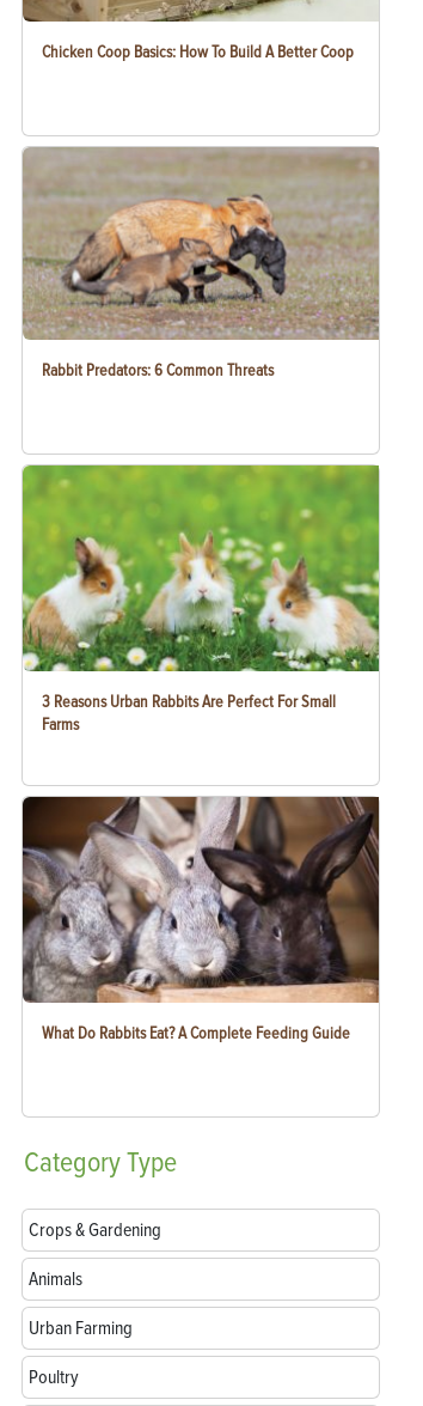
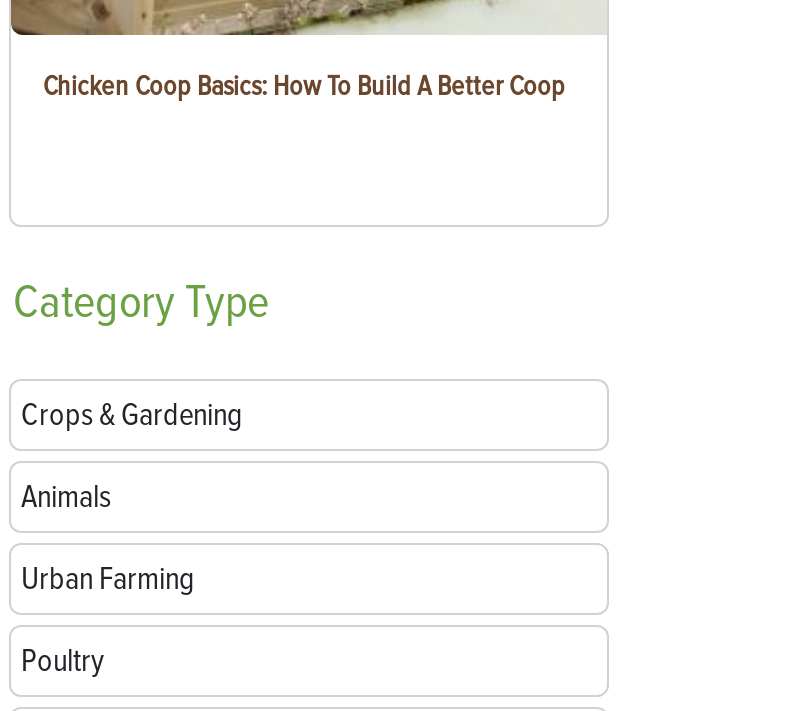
- [image]
- Rabbit Predators: 6 Common Threats

- [image]
- 3 Reasons Urban Rabbits Are Perfect For Small
- Farms

- [image]
- What Do Rabbits Eat? A Complete Feeding Guide
